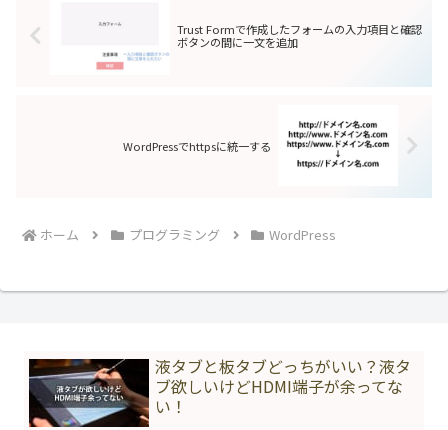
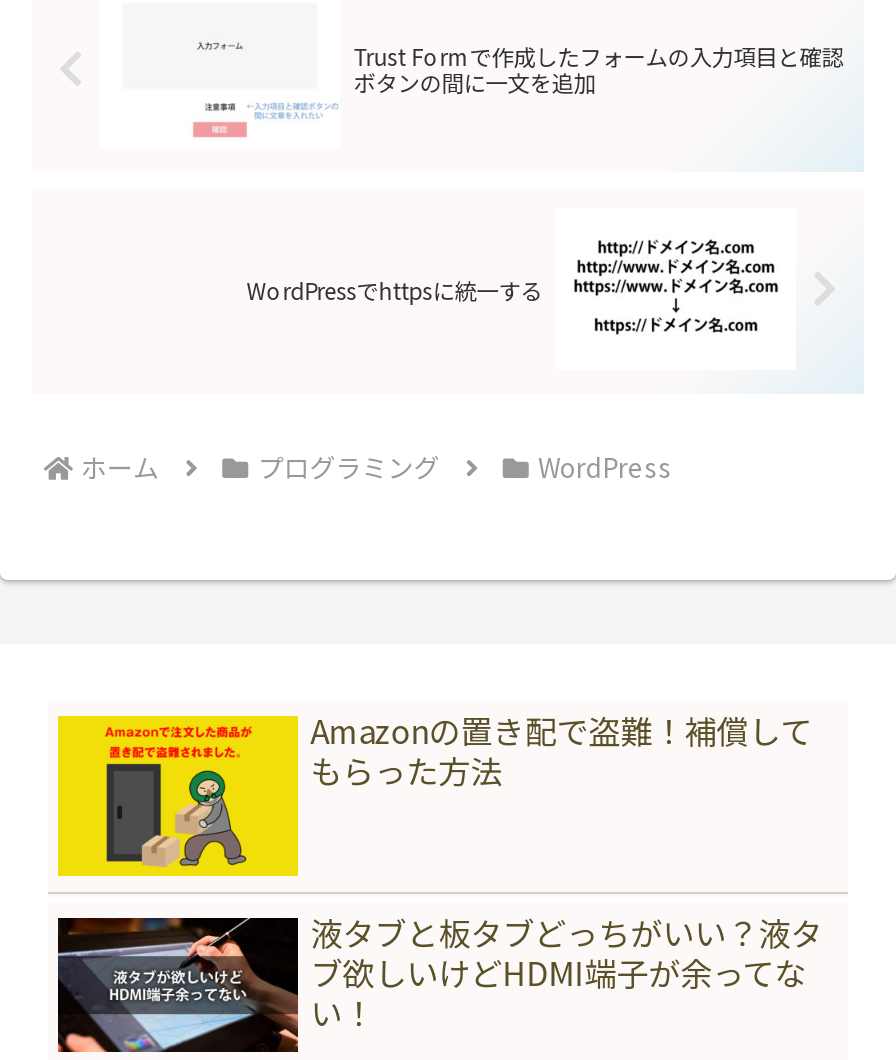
+ [image]
+ Amazonの置き配で盗難！補償して
+ もらった方法
